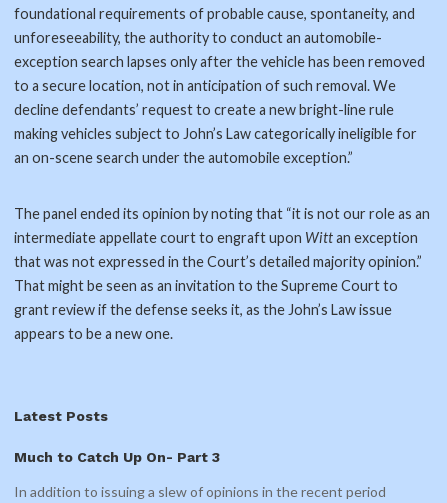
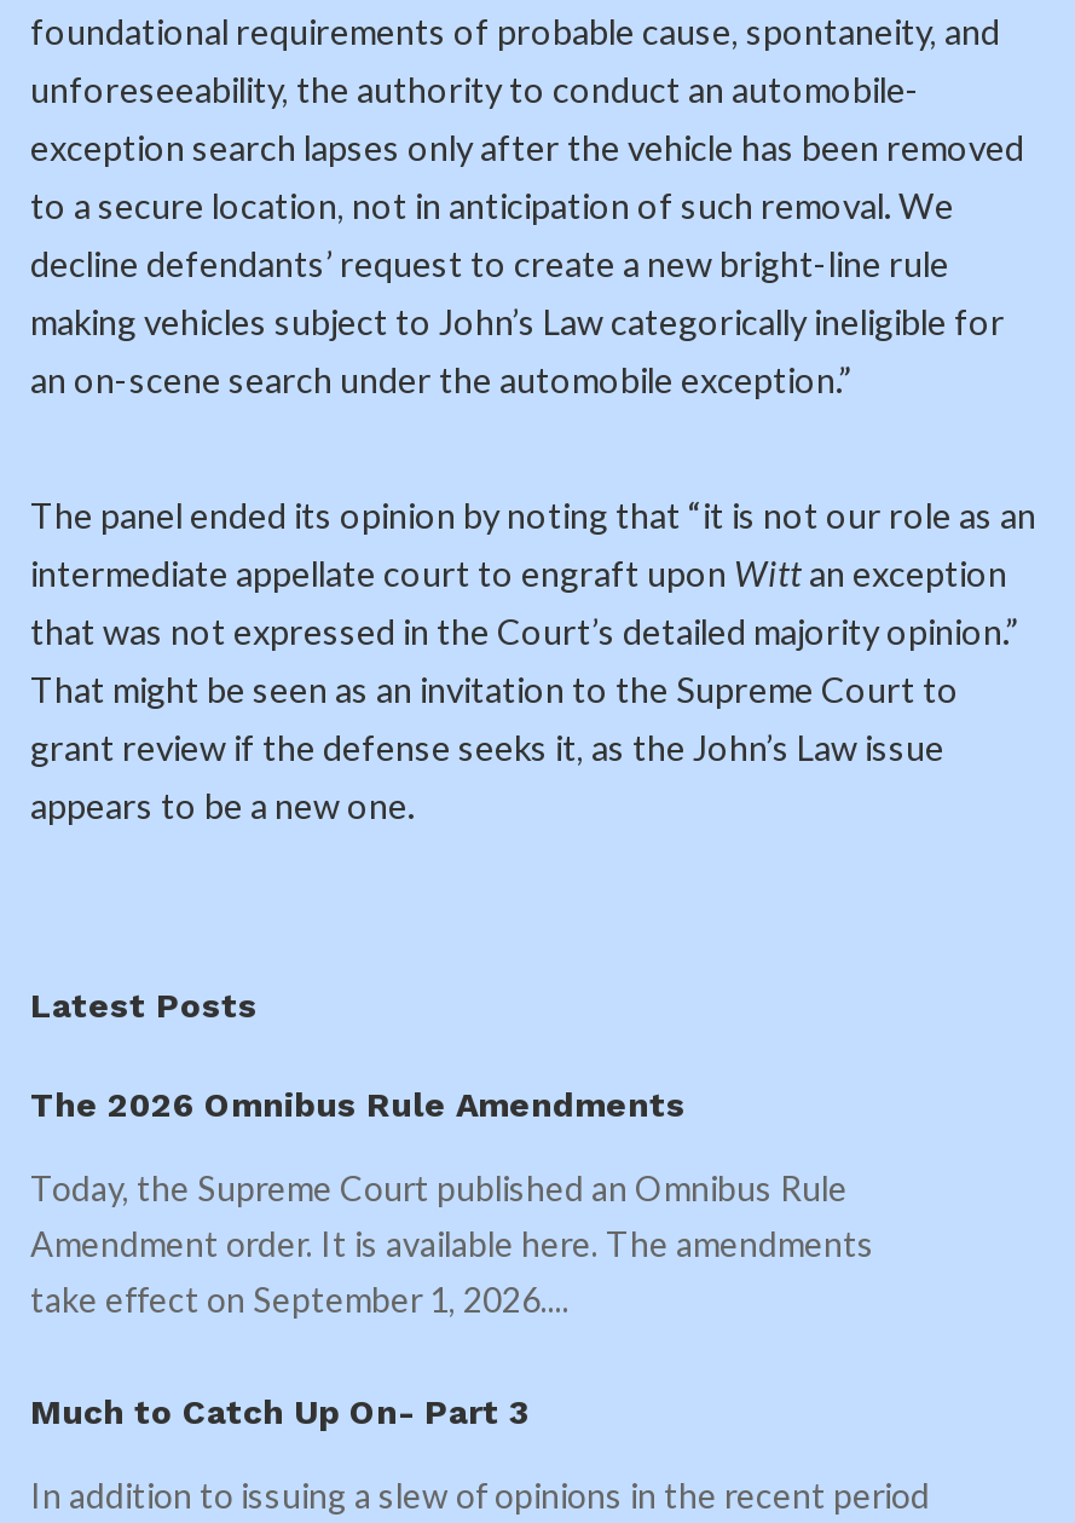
+ The 2026 Omnibus Rule Amendments
+ Today, the Supreme Court published an Omnibus Rule
+ Amendment order. It is available here. The amendments
+ take effect on September 1, 2026....
